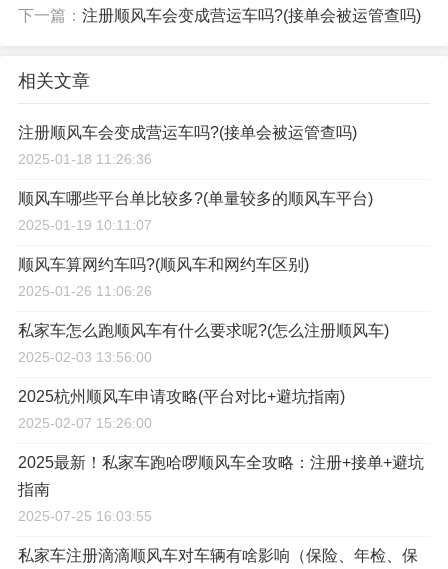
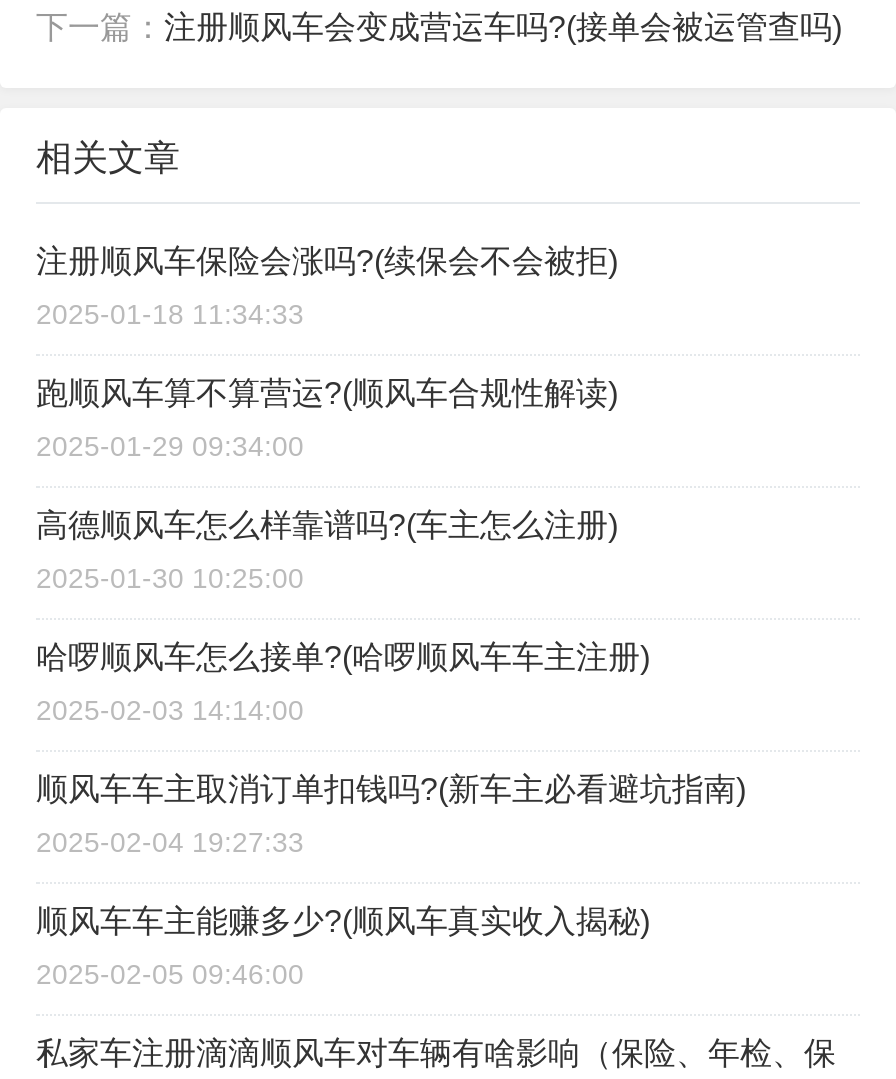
- 注册顺风车会变成营运车吗?(接单会被运管查吗)
- 2025-01-18 11:26:36
- 顺风车哪些平台单比较多?(单量较多的顺风车平台)
- 2025-01-19 10:11:07
- 顺风车算网约车吗?(顺风车和网约车区别)
- 2025-01-26 11:06:26
- 私家车怎么跑顺风车有什么要求呢?(怎么注册顺风车)
- 2025-02-03 13:56:00
- 2025杭州顺风车申请攻略(平台对比+避坑指南)
- 2025-02-07 15:26:00
- 2025最新！私家车跑哈啰顺风车全攻略：注册+接单+避坑
- 指南
- 2025-07-25 16:03:55
+ 注册顺风车保险会涨吗?(续保会不会被拒)
+ 2025-01-18 11:34:33
+ 跑顺风车算不算营运?(顺风车合规性解读)
+ 2025-01-29 09:34:00
+ 高德顺风车怎么样靠谱吗?(车主怎么注册)
+ 2025-01-30 10:25:00
+ 哈啰顺风车怎么接单?(哈啰顺风车车主注册)
+ 2025-02-03 14:14:00
+ 顺风车车主取消订单扣钱吗?(新车主必看避坑指南)
+ 2025-02-04 19:27:33
+ 顺风车车主能赚多少?(顺风车真实收入揭秘)
+ 2025-02-05 09:46:00
